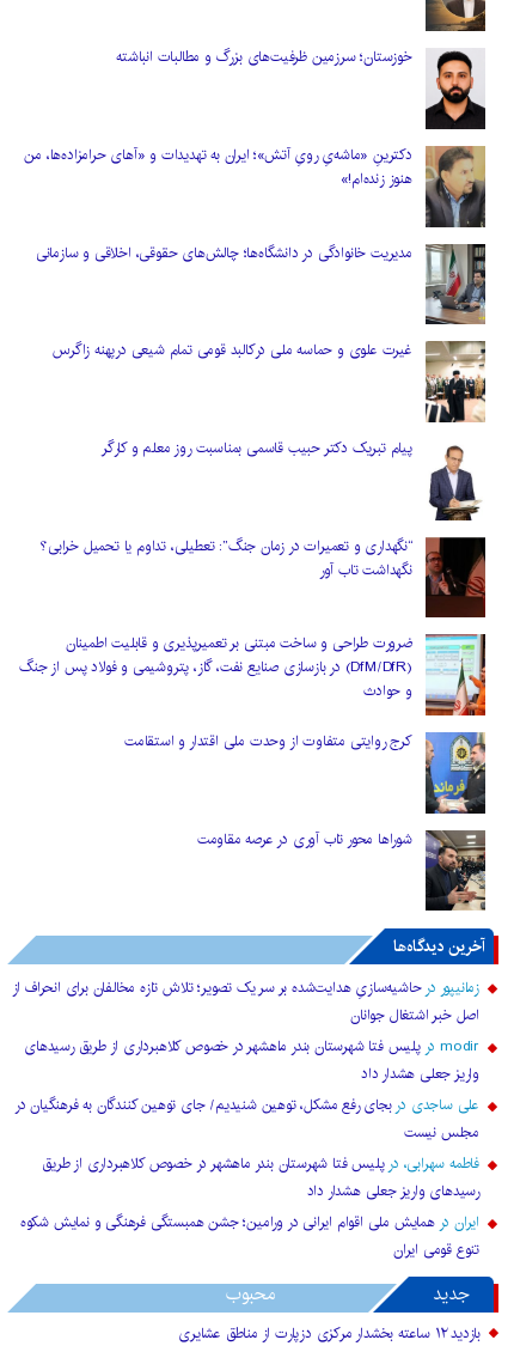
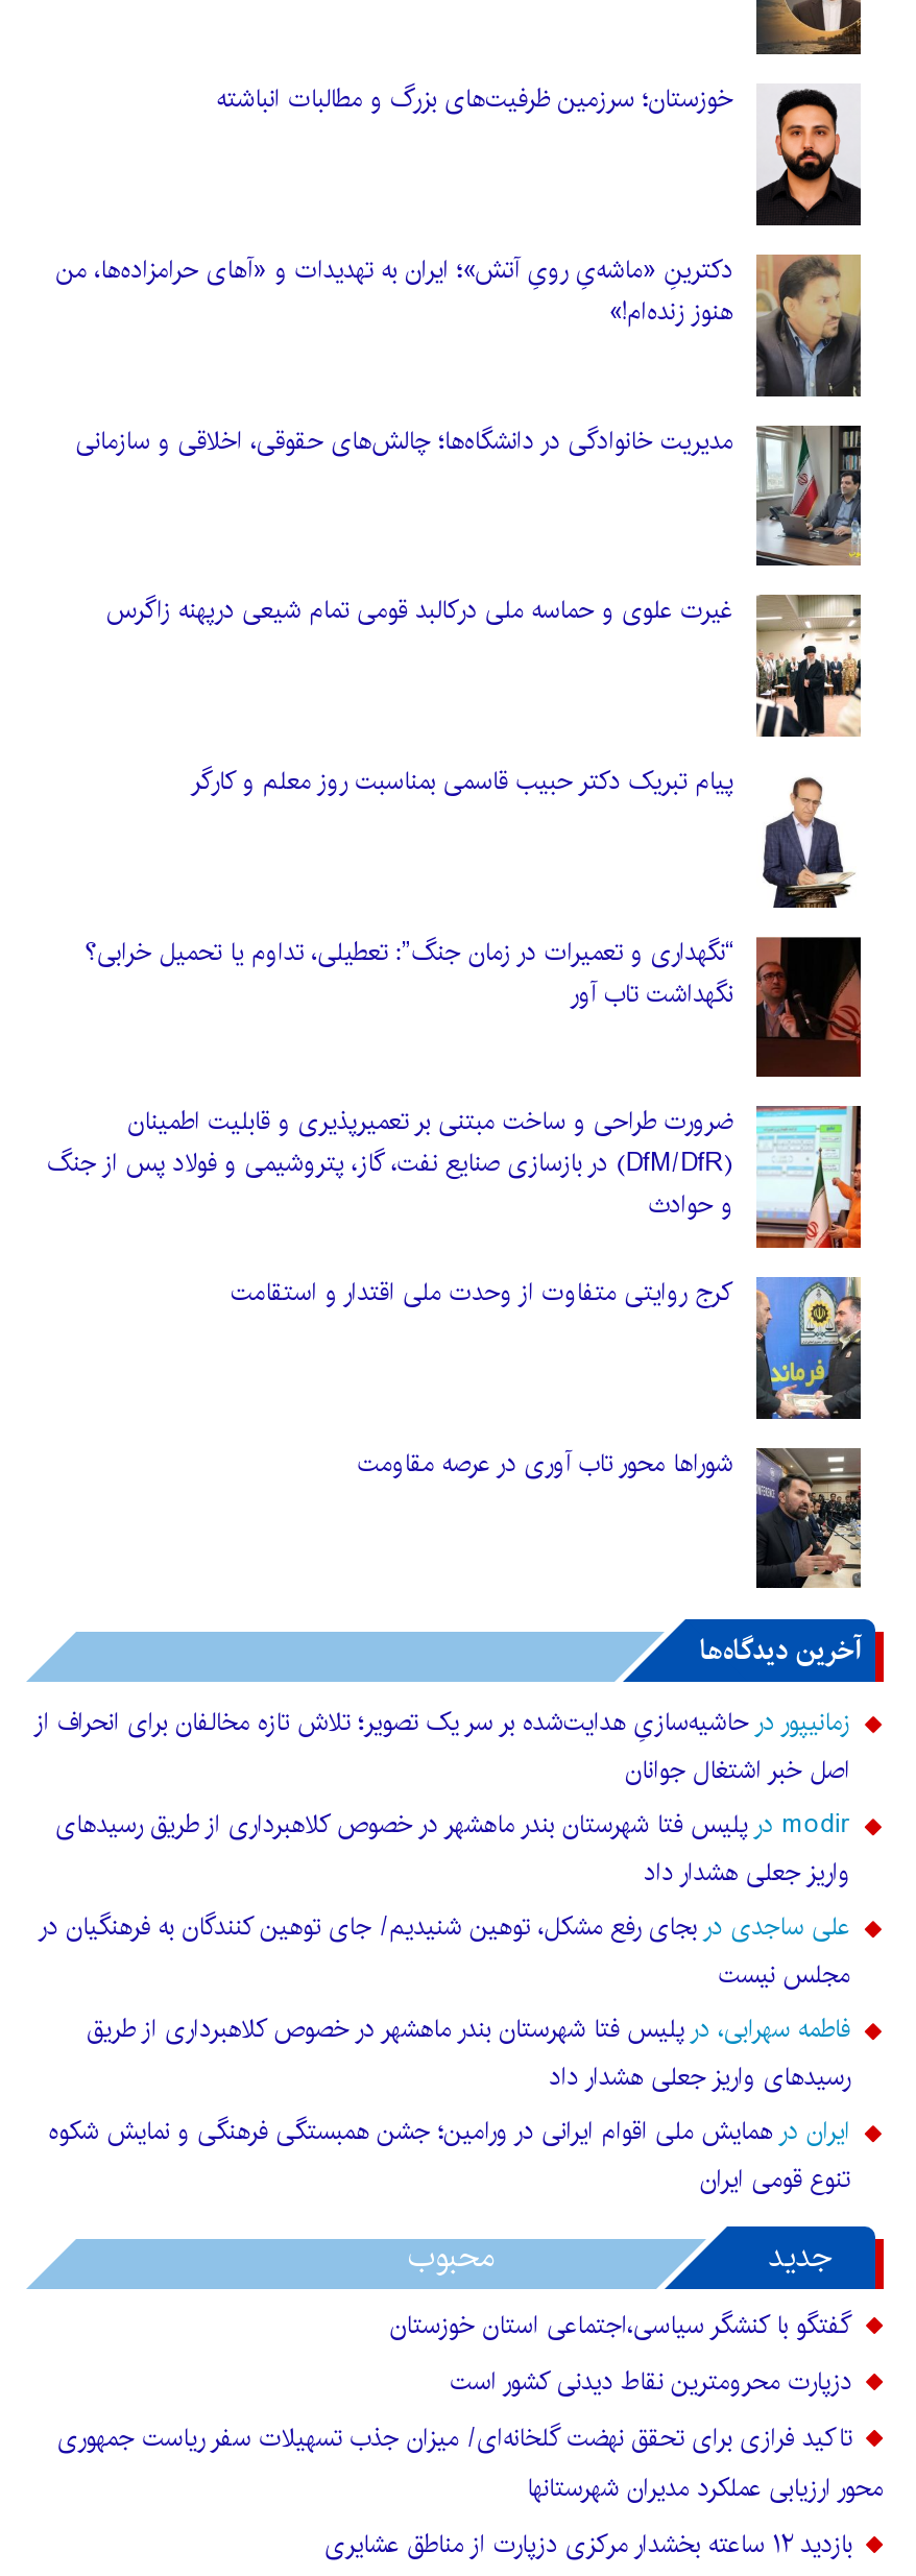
+ گفتگو با کنشگر سیاسی،اجتماعی استان خوزستان
+ دزپارت محرومترین نقاط دیدنی کشور است
+ تاکید فرازی برای تحقق نهضت گلخانه‌ای/ میزان جذب تسهیلات سفر ریاست جمهوری
+ محور ارزیابی عملکرد مدیران شهرستانها
